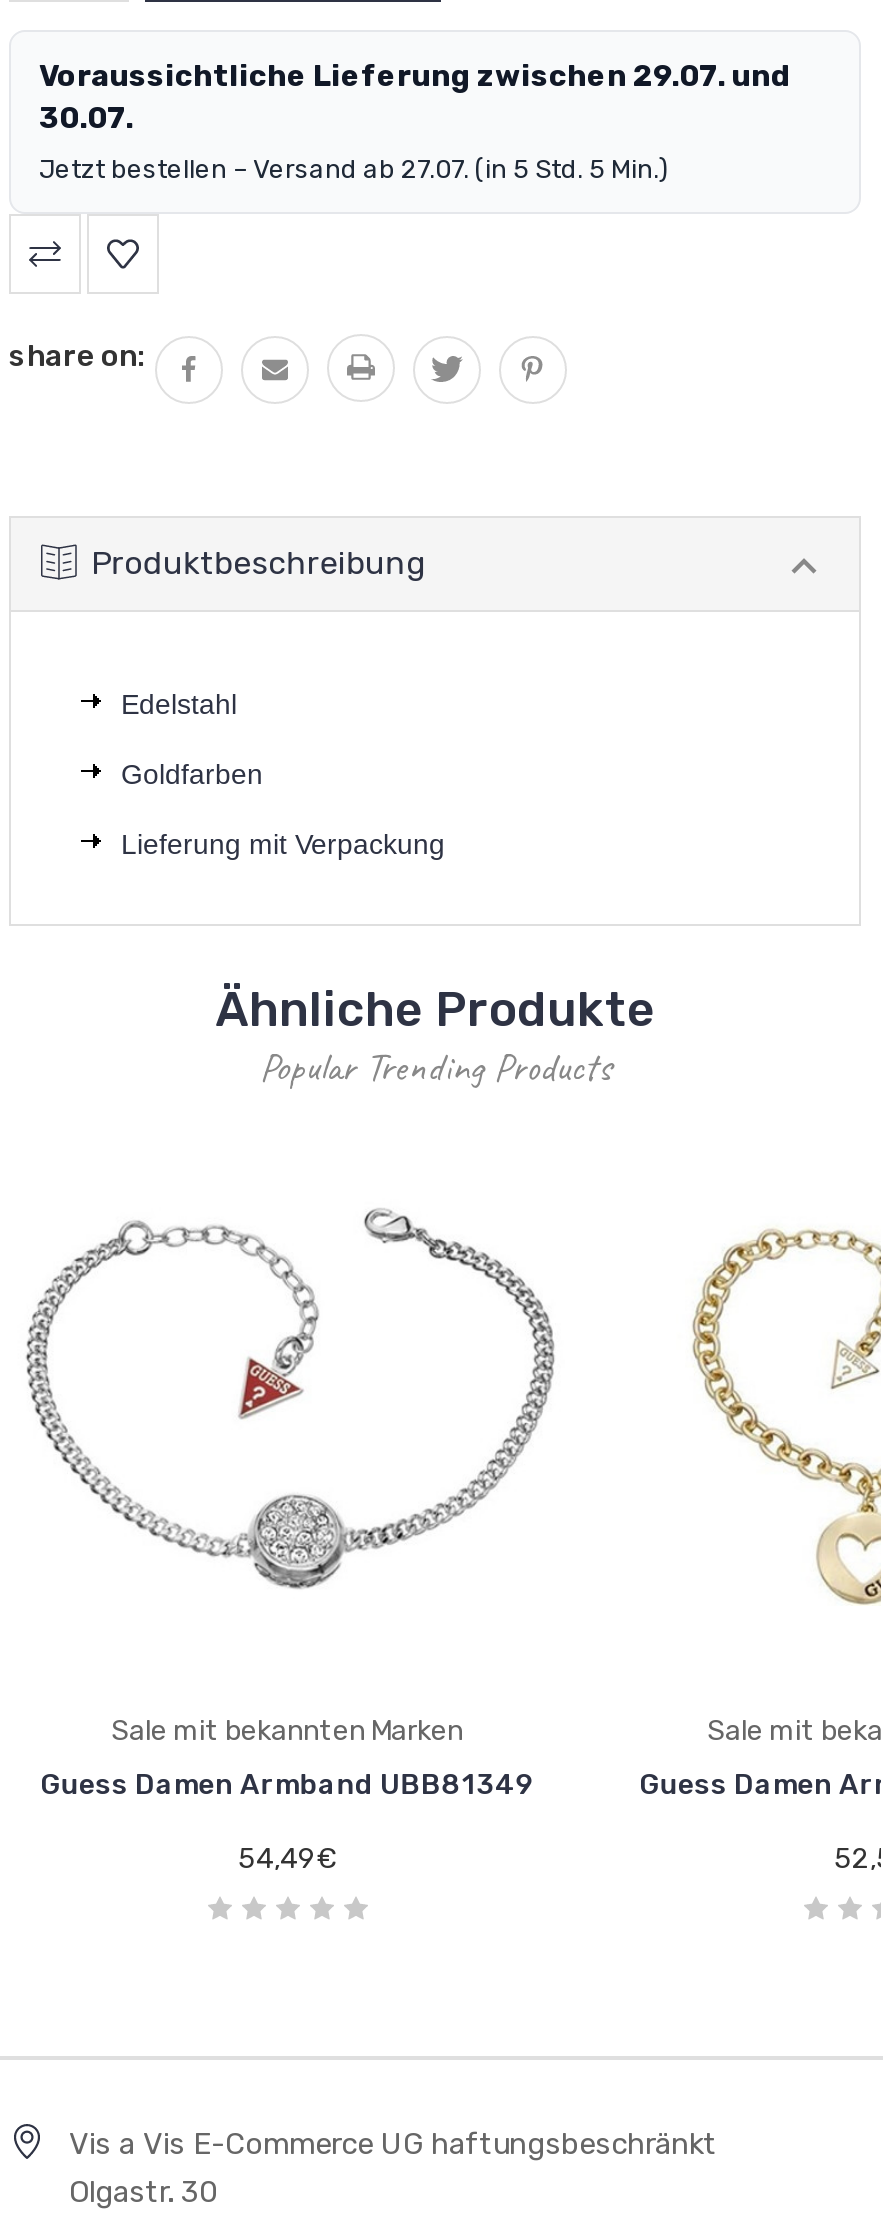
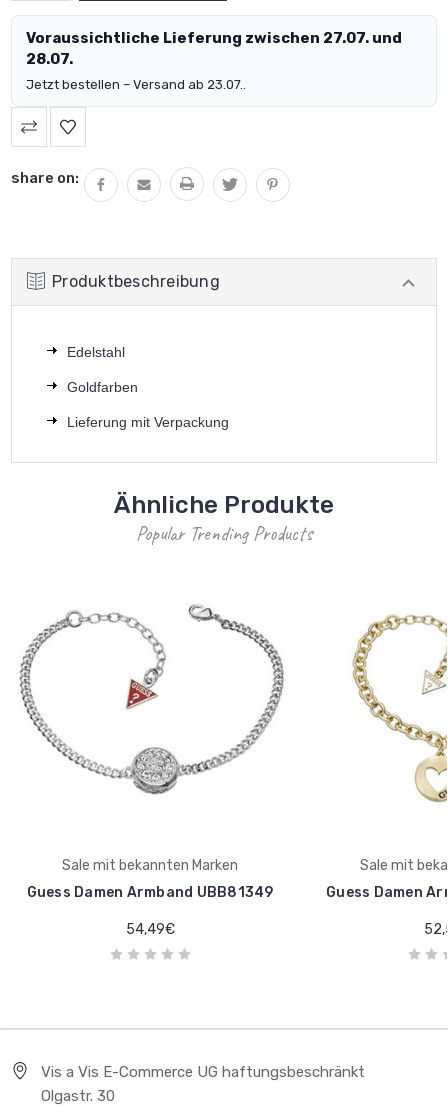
- Voraussichtliche Lieferung zwischen 29.07. und
- 30.07.
+ Voraussichtliche Lieferung zwischen 27.07. und
+ 28.07.

- Jetzt bestellen – Versand ab 27.07. (in 5 Std. 5 Min.)
+ Jetzt bestellen – Versand ab 23.07..
